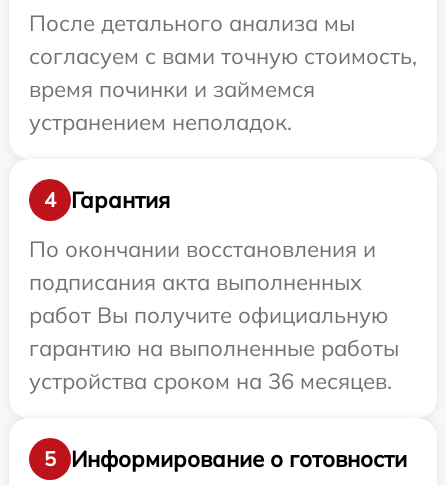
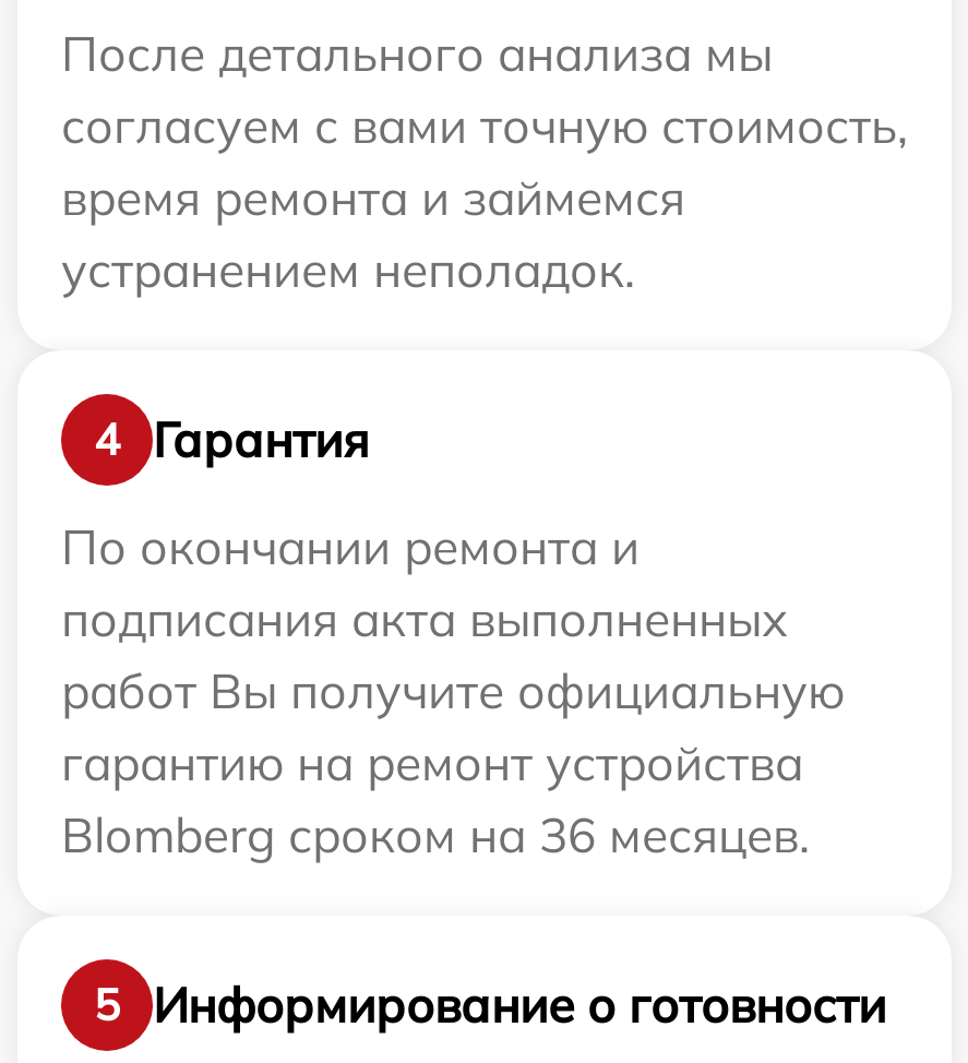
- время починки и займемся
+ время ремонта и займемся

- По окончании восстановления и
+ По окончании ремонта и

- гарантию на выполненные работы
+ гарантию на ремонт устройства

- устройства сроком на 36 месяцев.
+ Blomberg сроком на 36 месяцев.
